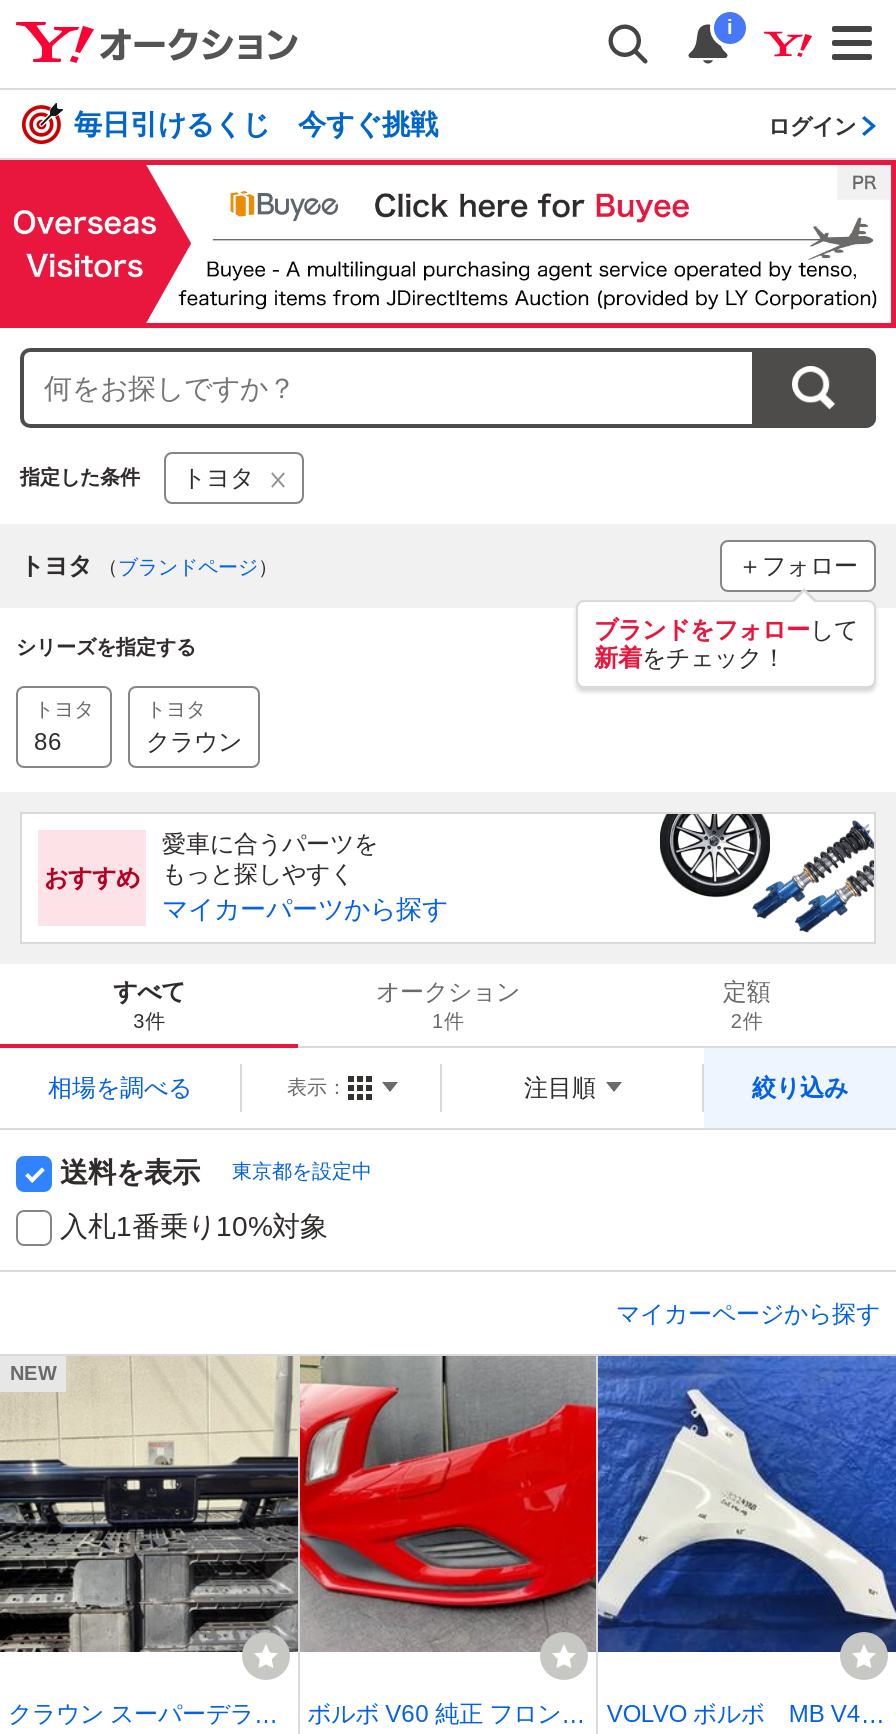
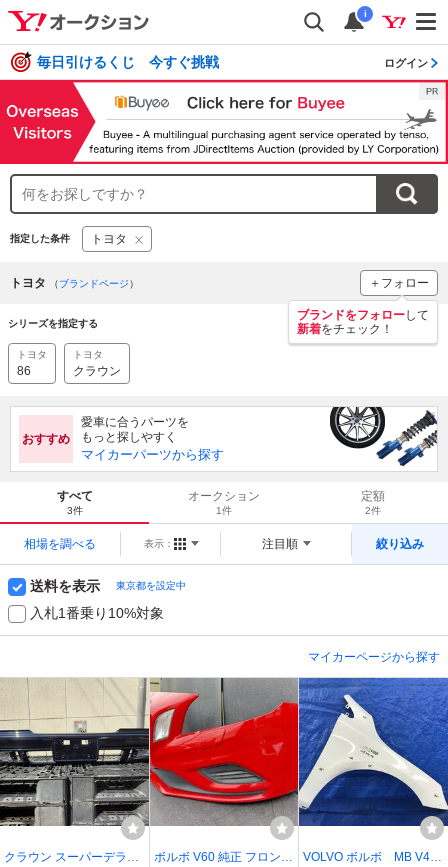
- NEW
